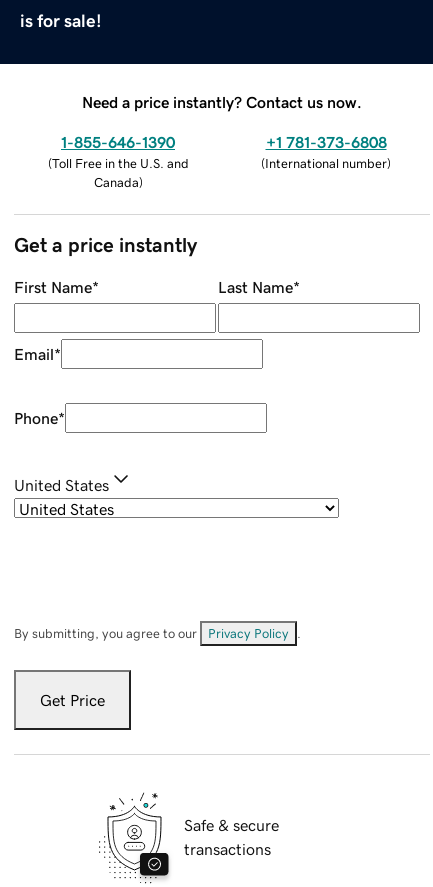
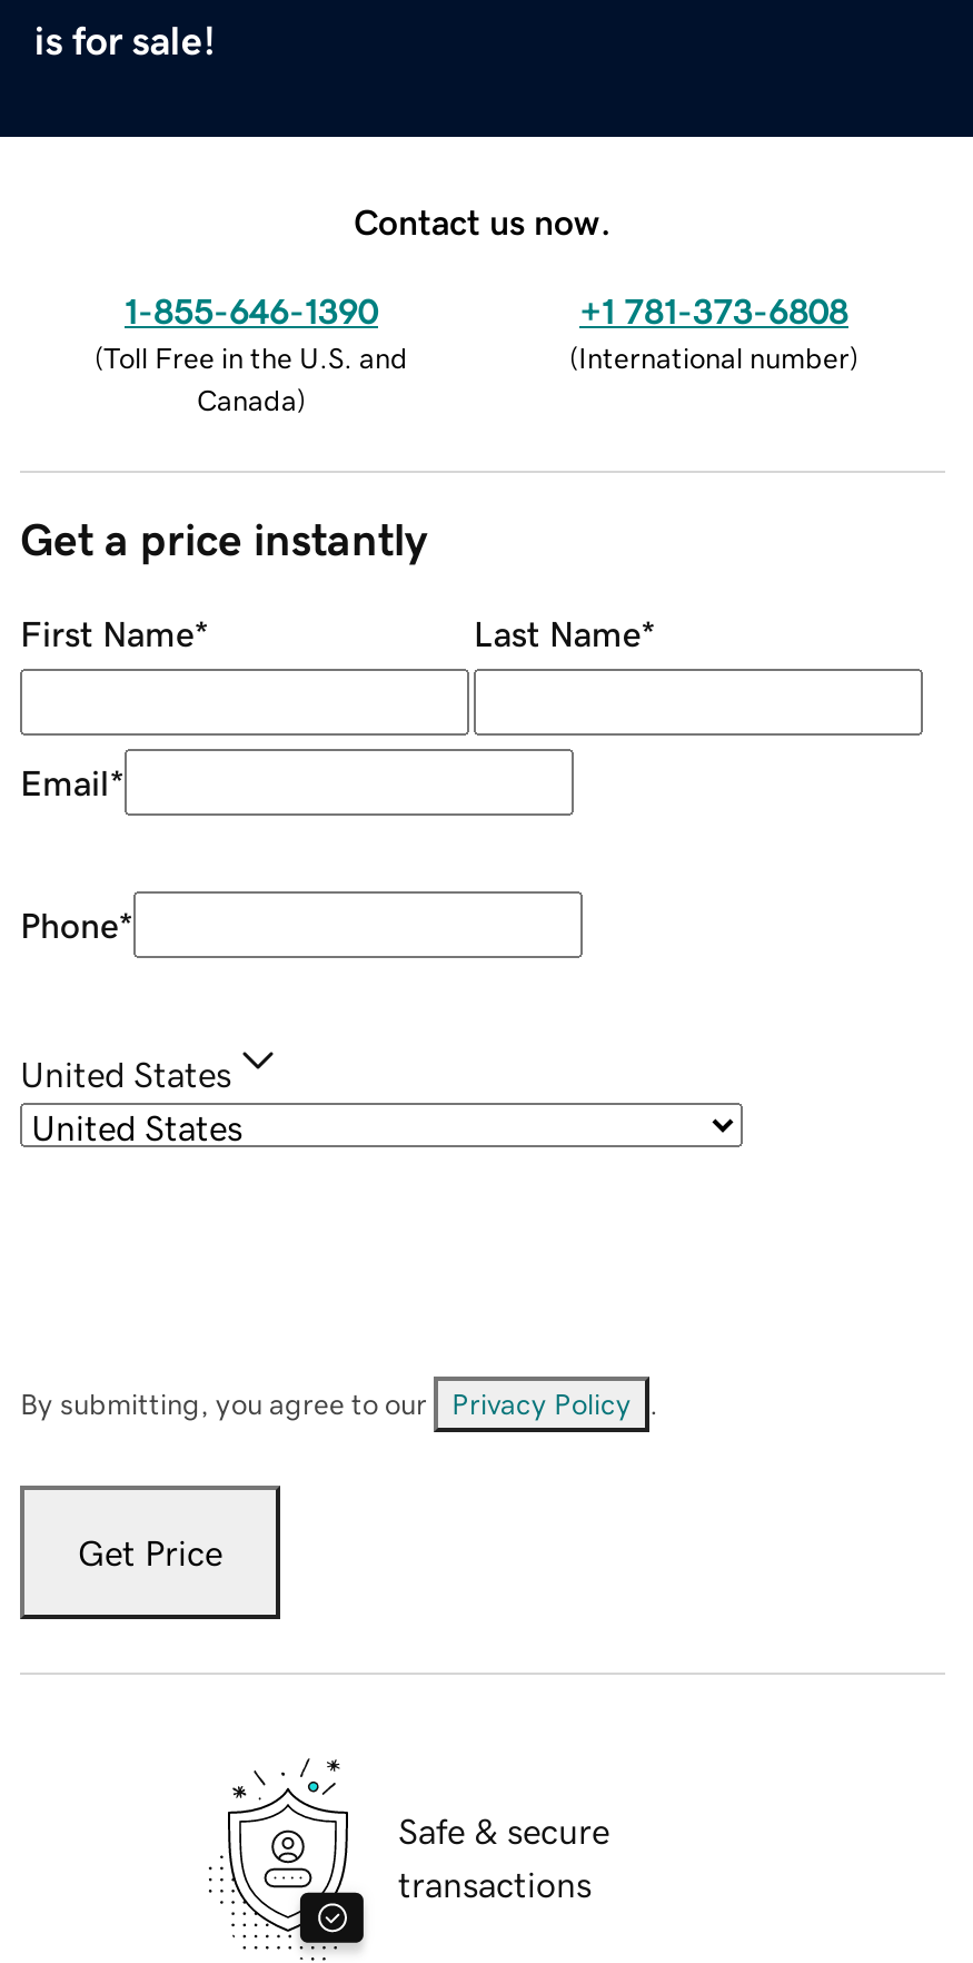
- Need a price instantly? Contact us now.
+ Contact us now.
